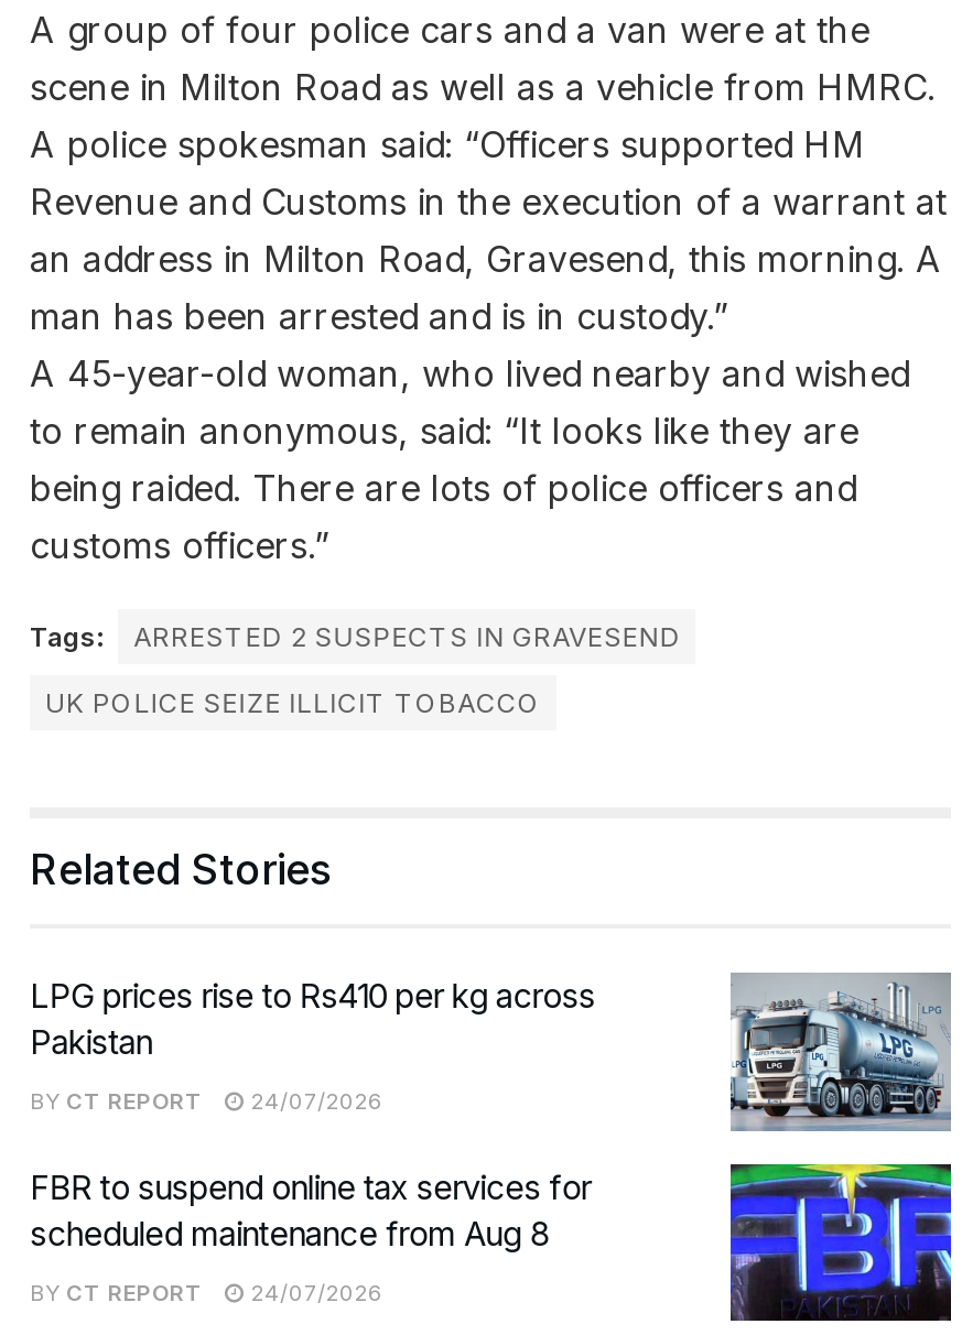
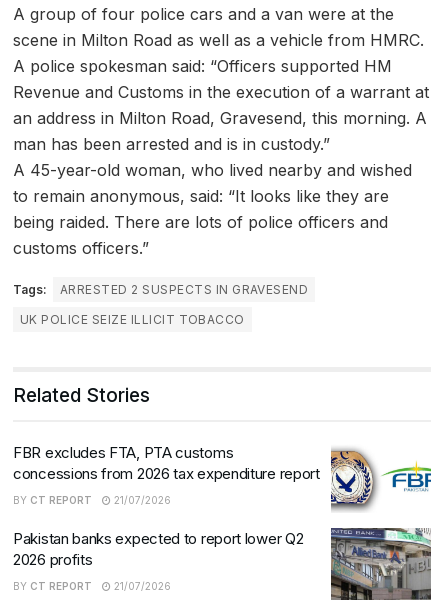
- LPG prices rise to Rs410 per kg across
- Pakistan
+ FBR excludes FTA, PTA customs
+ concessions from 2026 tax expenditure report

- [image]
+ [image]

- BY CT REPORT 24/07/2026
+ BY CT REPORT 21/07/2026

- FBR to suspend online tax services for
- scheduled maintenance from Aug 8
+ Pakistan banks expected to report lower Q2
+ 2026 profits

- [image]
+ [image]

- BY CT REPORT 24/07/2026
+ BY CT REPORT 21/07/2026
